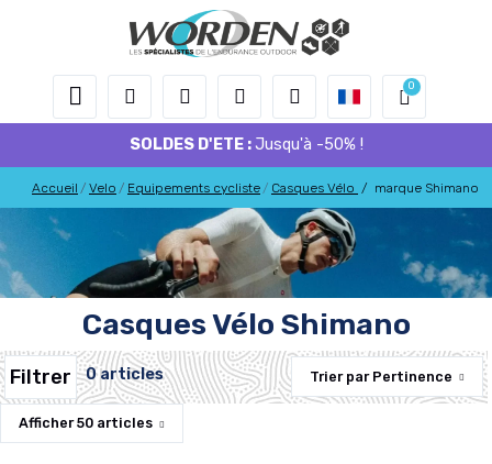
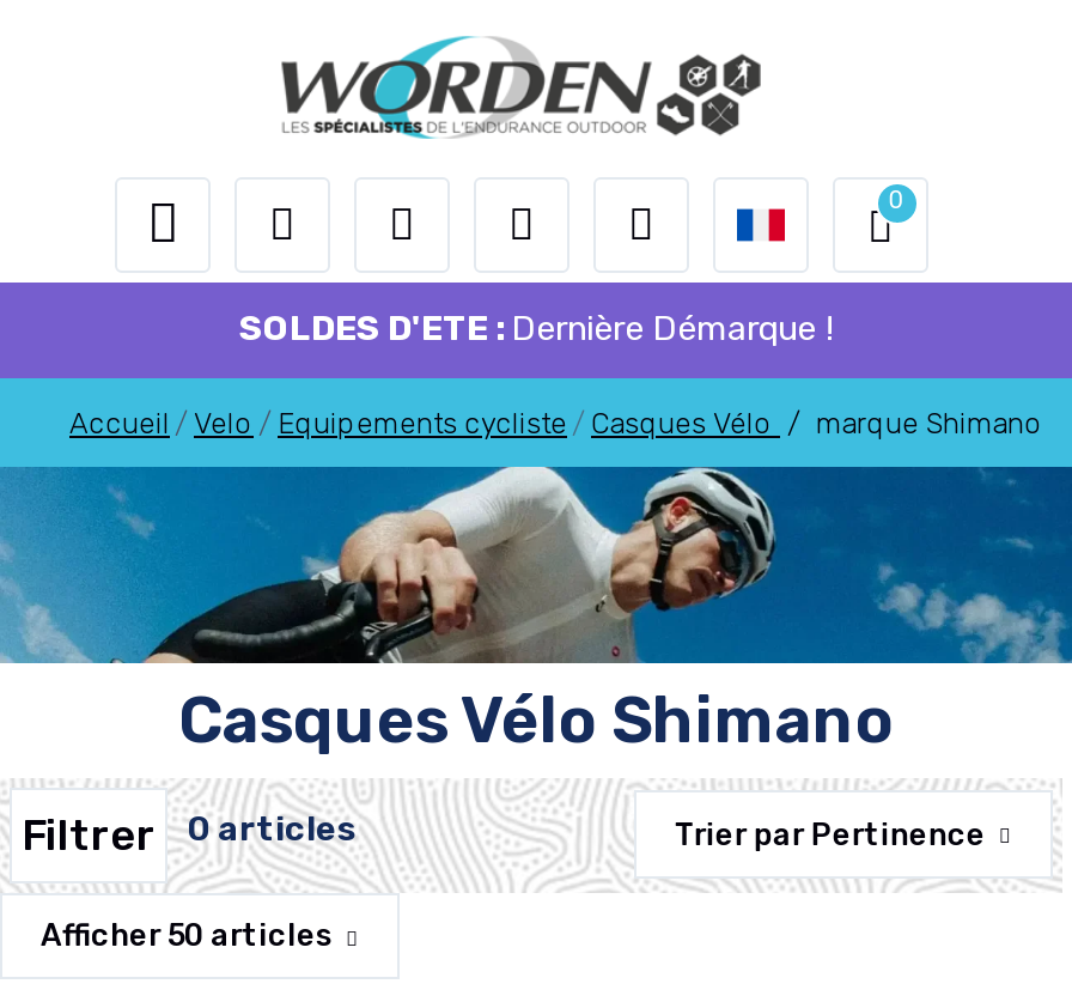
- SOLDES D'ETE : Jusqu'à -50% !
+ SOLDES D'ETE : Dernière Démarque !
